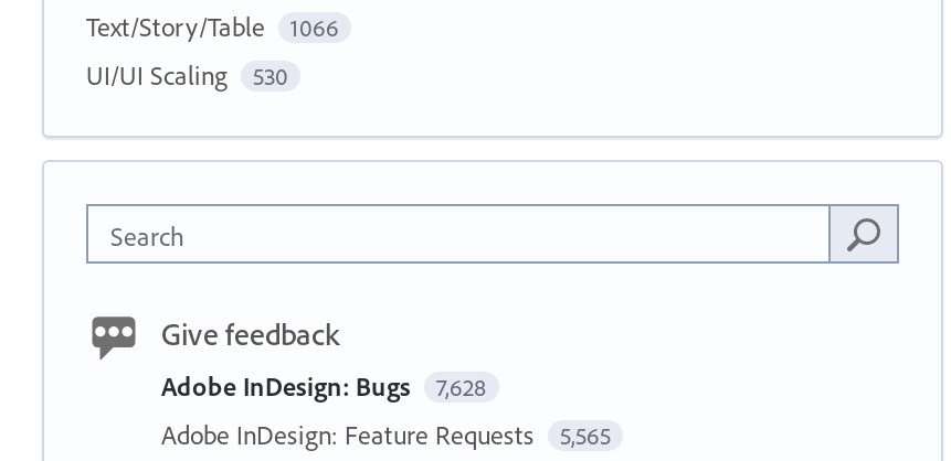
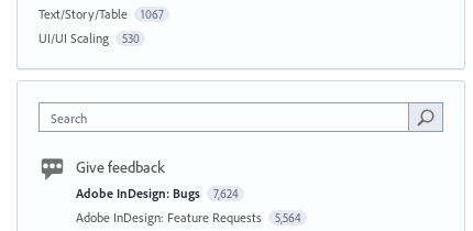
- Text/Story/Table 1066
+ Text/Story/Table 1067

- Adobe InDesign: Bugs 7,628
+ Adobe InDesign: Bugs 7,624

- Adobe InDesign: Feature Requests 5,565
+ Adobe InDesign: Feature Requests 5,564
